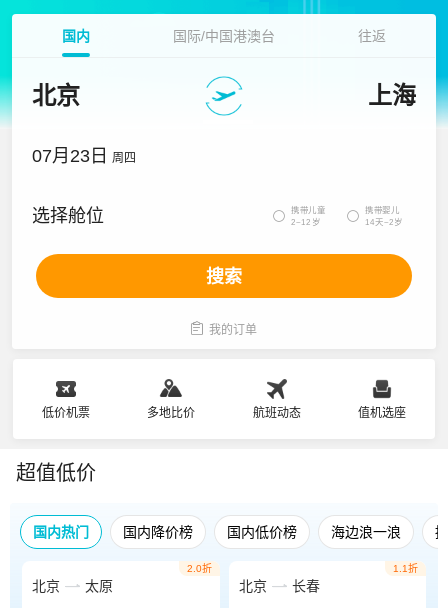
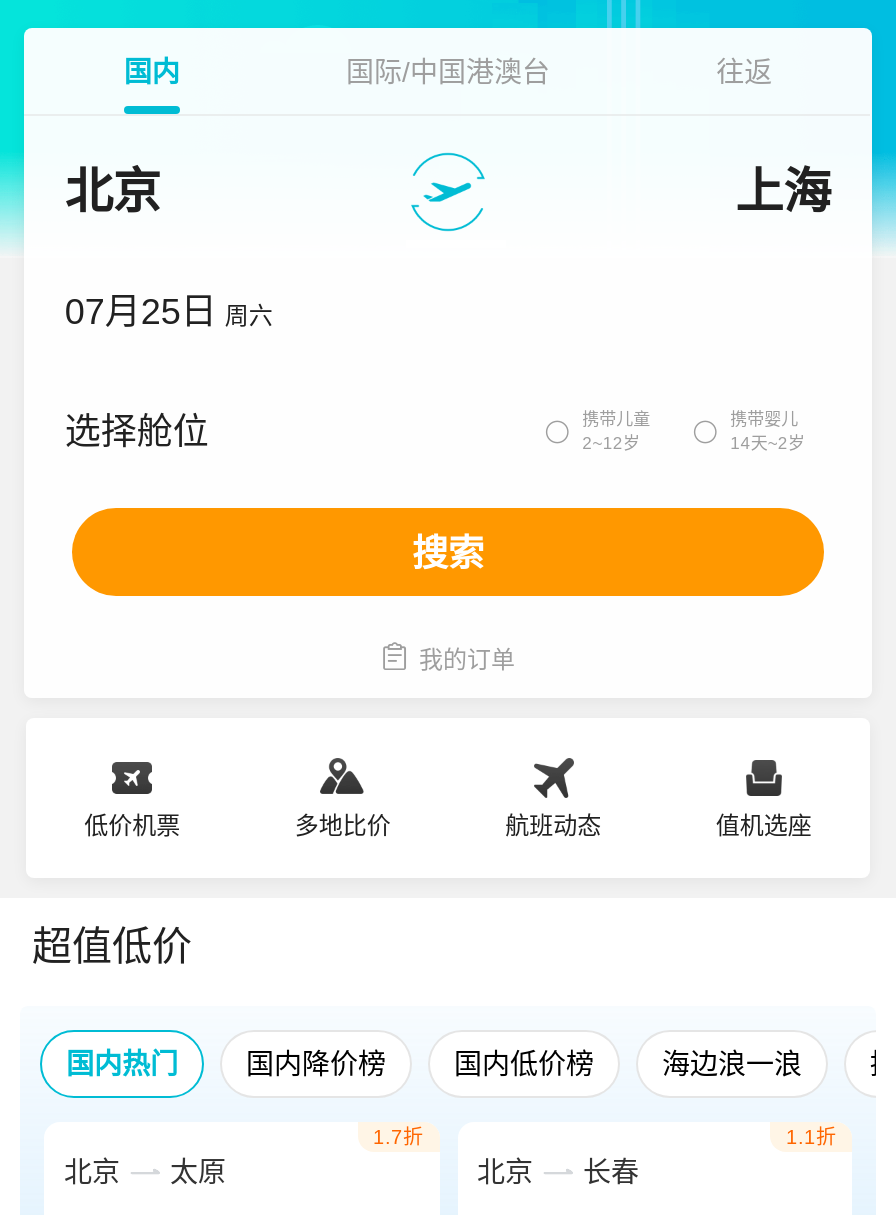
- 07月23日 周四
+ 07月25日 周六

- 2.0折
+ 1.7折
